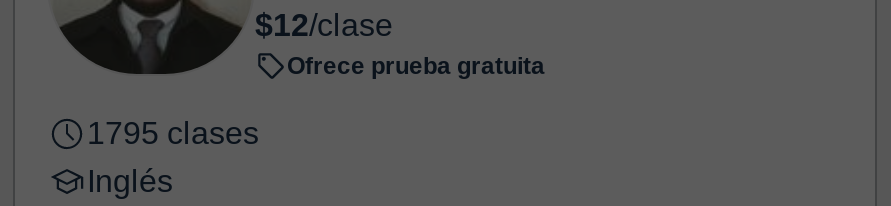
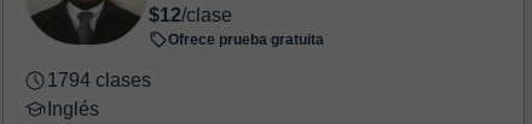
- 1795 clases
+ 1794 clases
